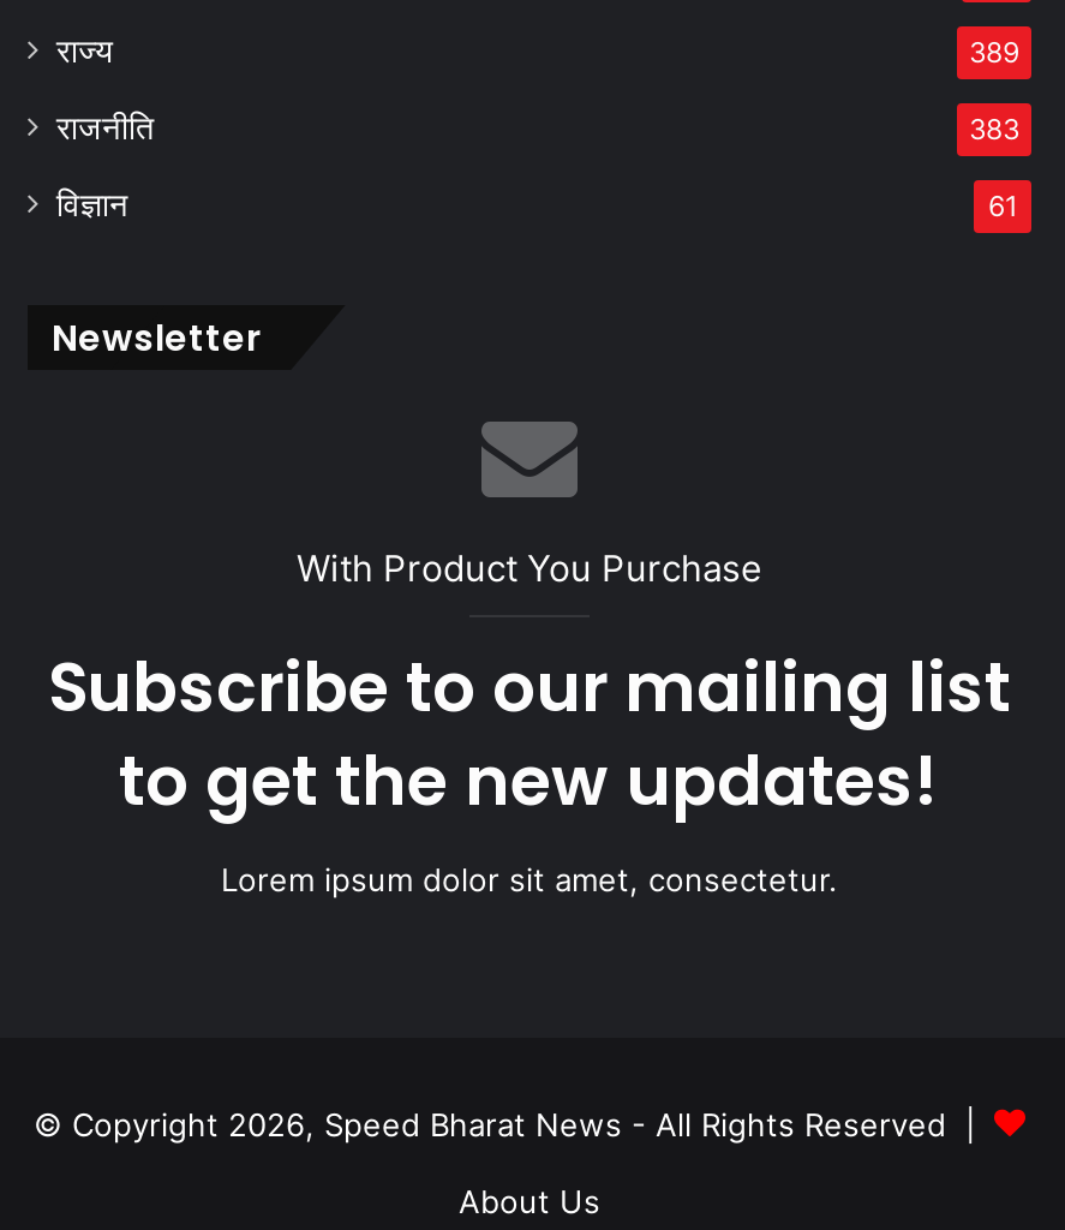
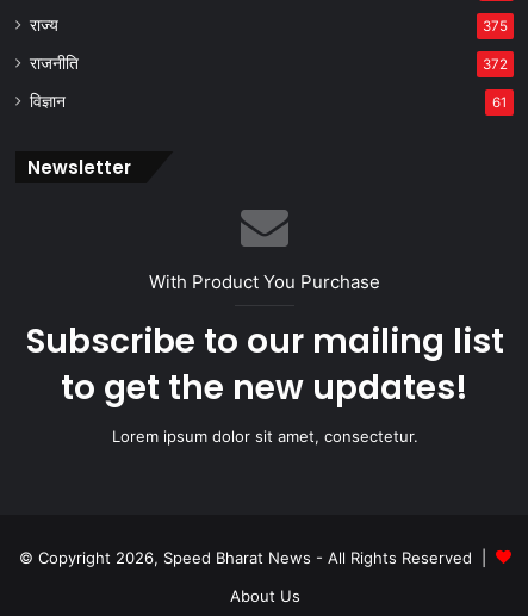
- 389
+ 375

- 383
+ 372
